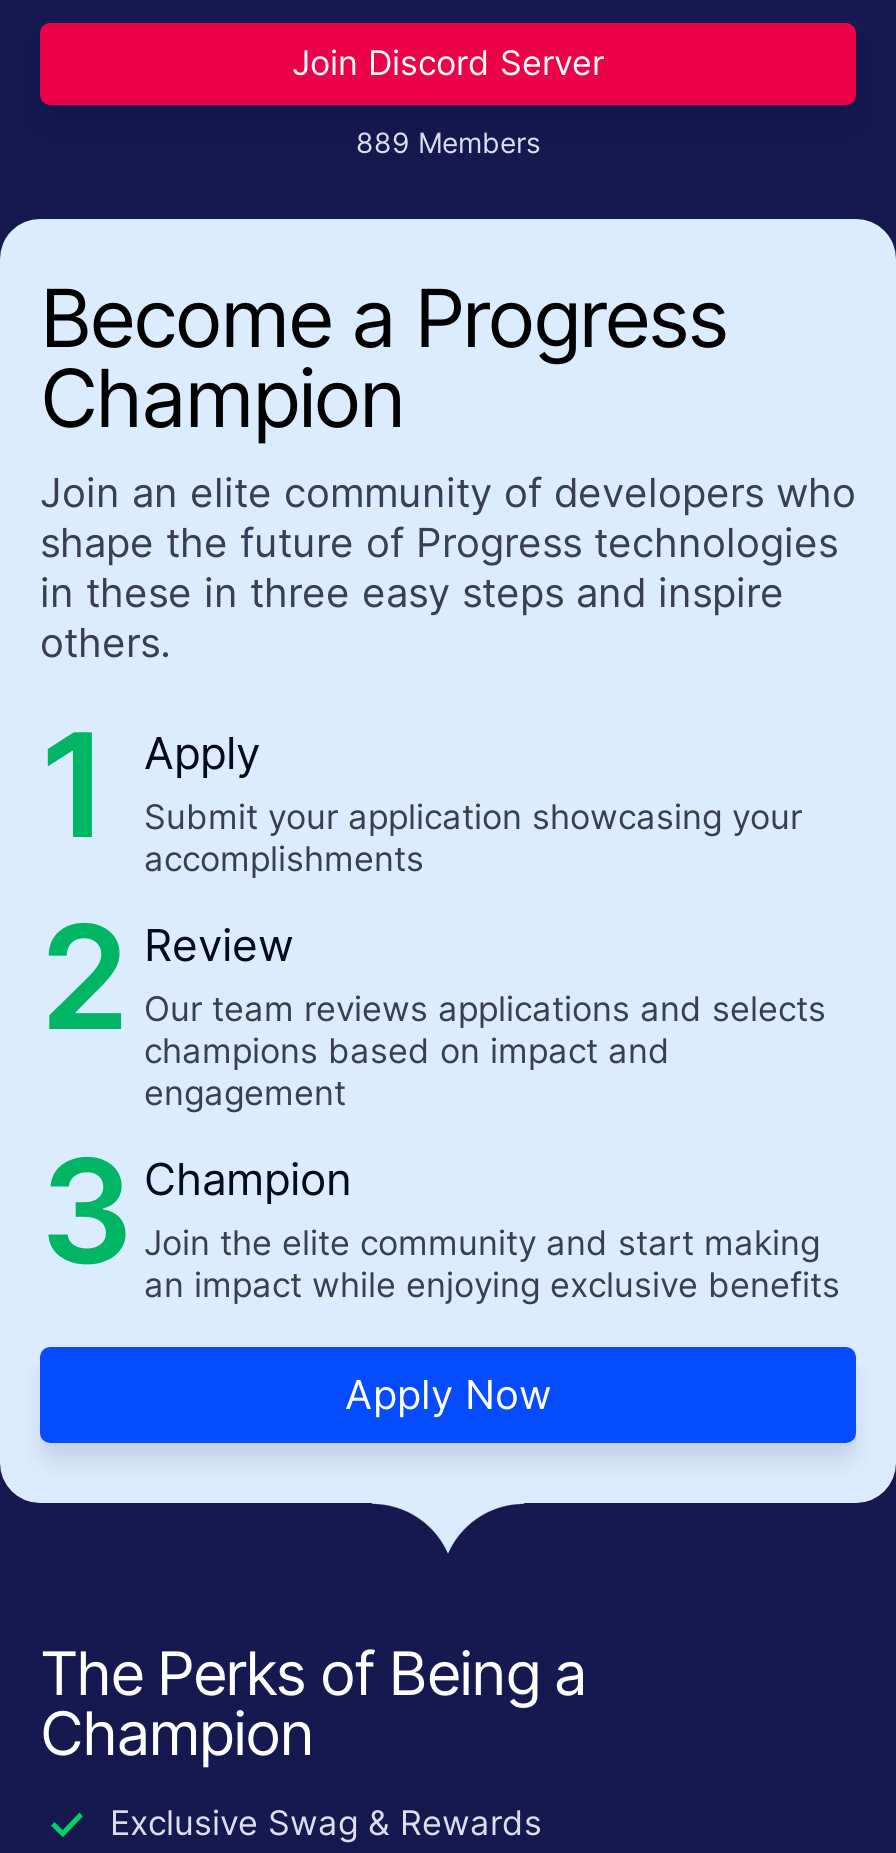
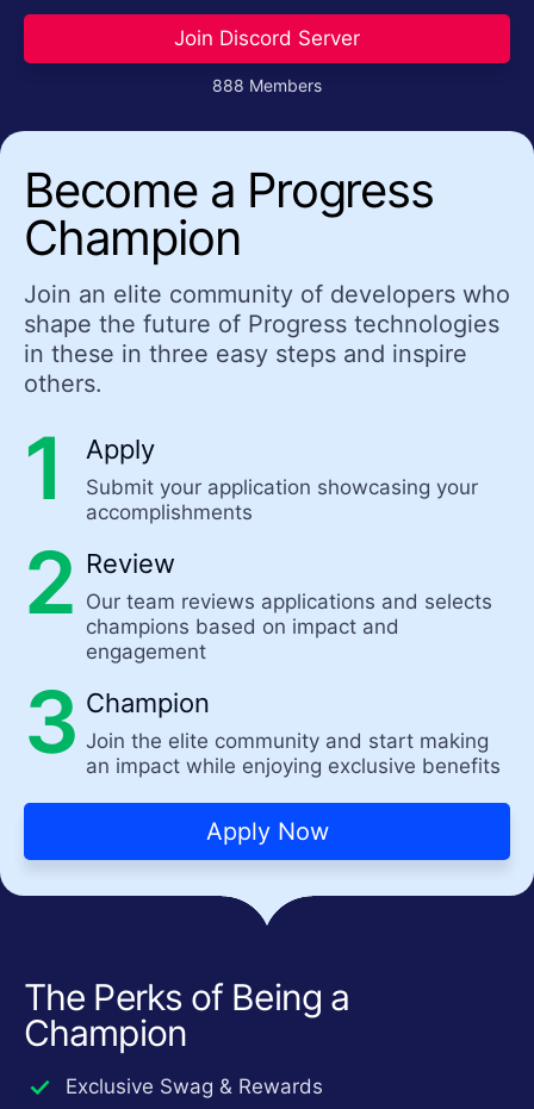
- 889 Members
+ 888 Members
